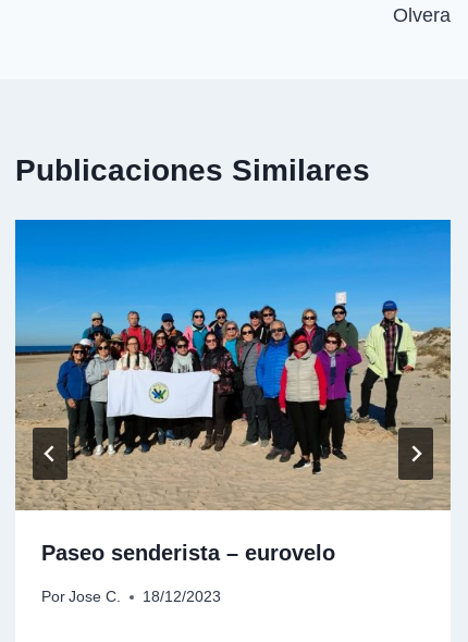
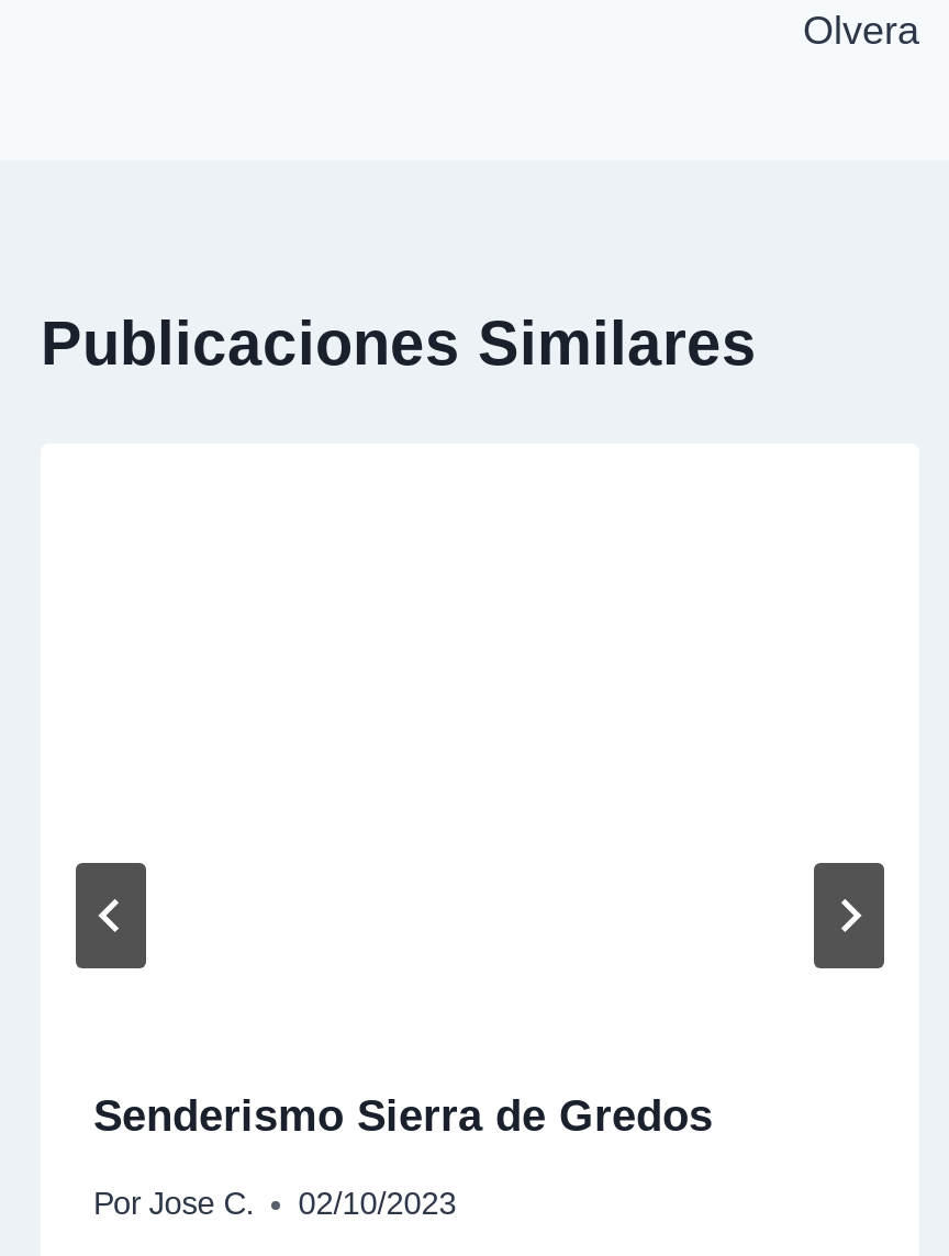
- [image]

- Paseo senderista – eurovelo
+ Senderismo Sierra de Gredos

- Por Jose C. 18/12/2023
+ Por Jose C. 02/10/2023
